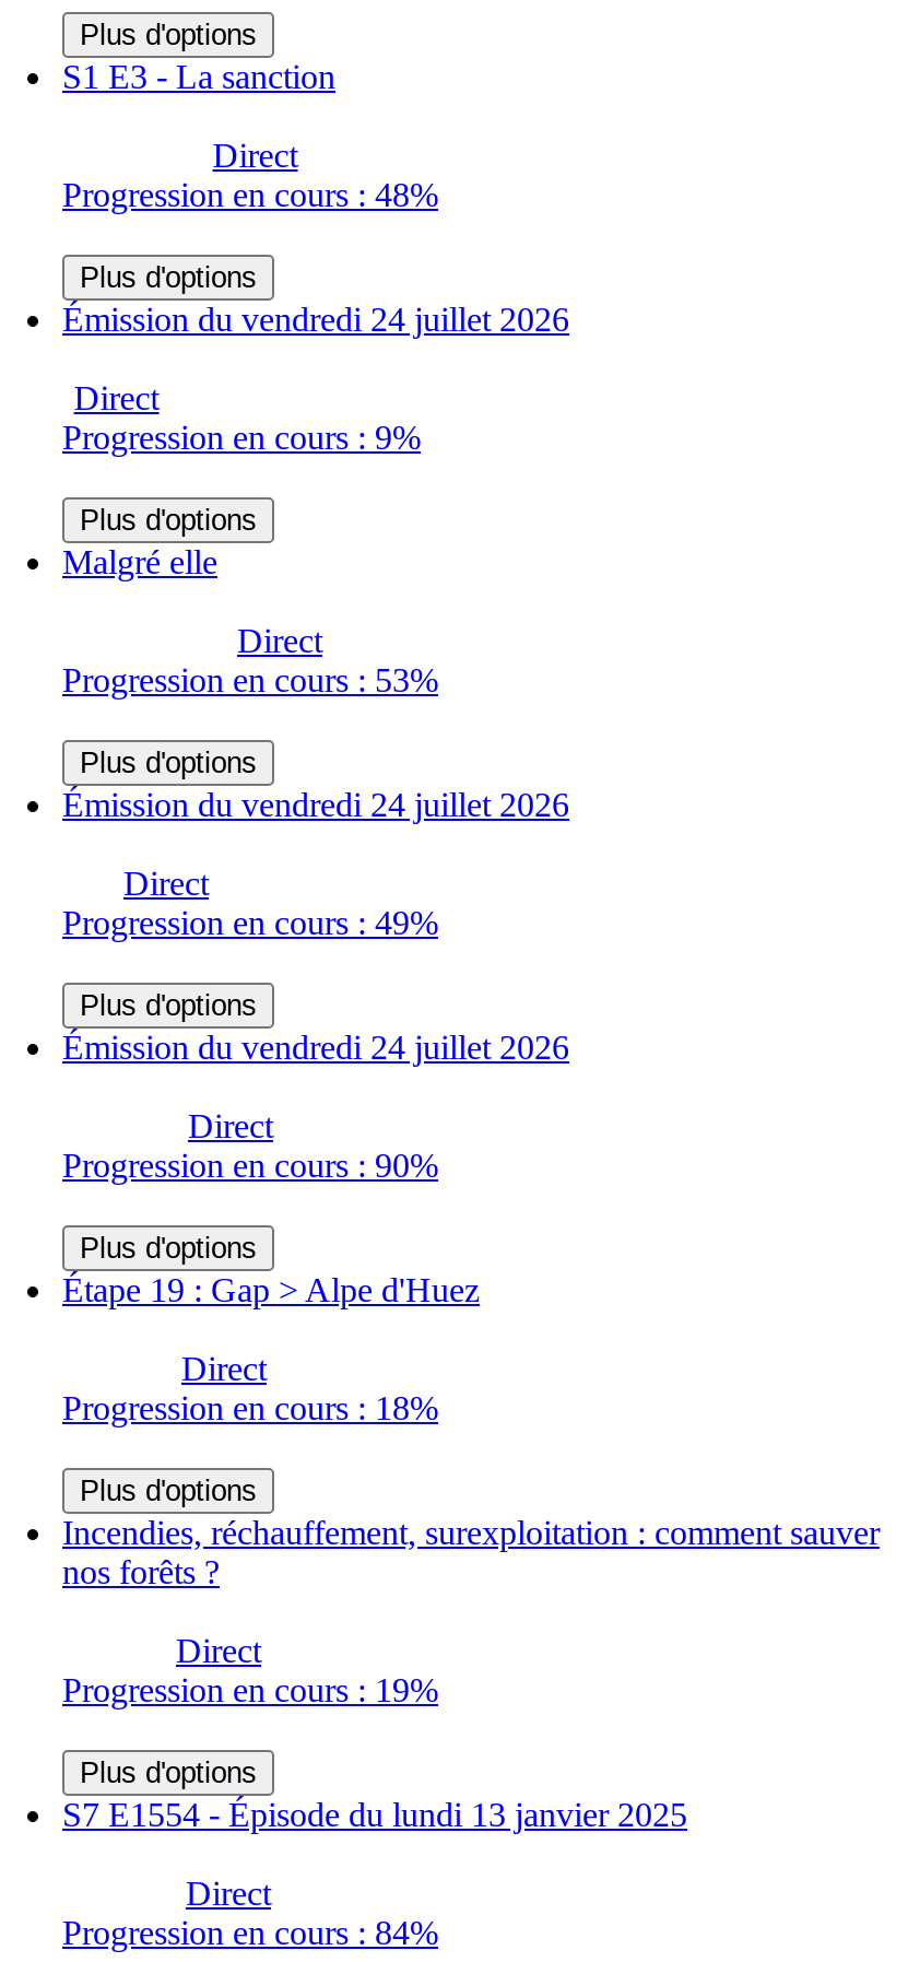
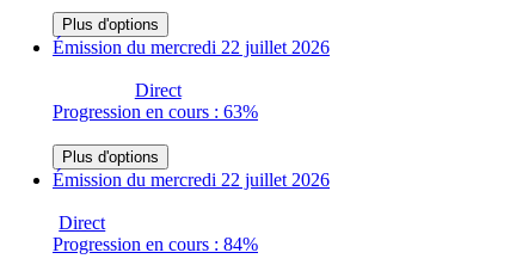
- S1 E3 - La sanction
+ Émission du mercredi 22 juillet 2026

- Progression en cours : 48%
+ Progression en cours : 63%

- Émission du vendredi 24 juillet 2026
- Direct
- Progression en cours : 9%
- Plus d'options
- Malgré elle
- Direct
- Progression en cours : 53%
- Plus d'options
- Émission du vendredi 24 juillet 2026
- Direct
- Progression en cours : 49%
- Plus d'options
- Émission du vendredi 24 juillet 2026
- Direct
- Progression en cours : 90%
- Plus d'options
- Étape 19 : Gap > Alpe d'Huez
- Direct
- Progression en cours : 18%
- Plus d'options
- Incendies, réchauffement, surexploitation : comment sauver
- nos forêts ?
- Direct
- Progression en cours : 19%
- Plus d'options
- S7 E1554 - Épisode du lundi 13 janvier 2025
+ Émission du mercredi 22 juillet 2026
